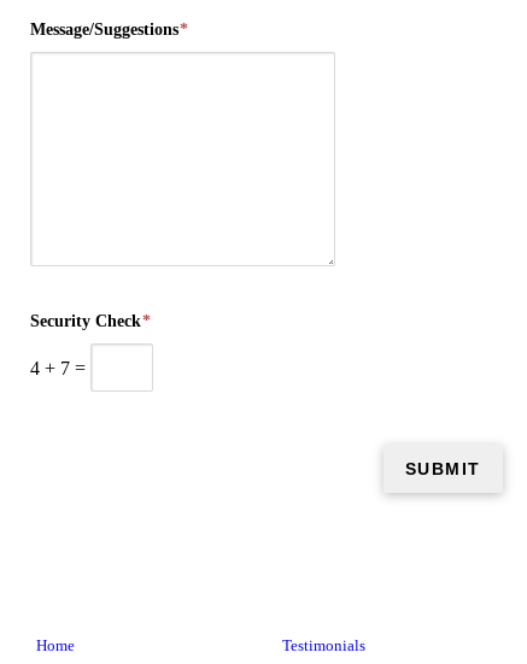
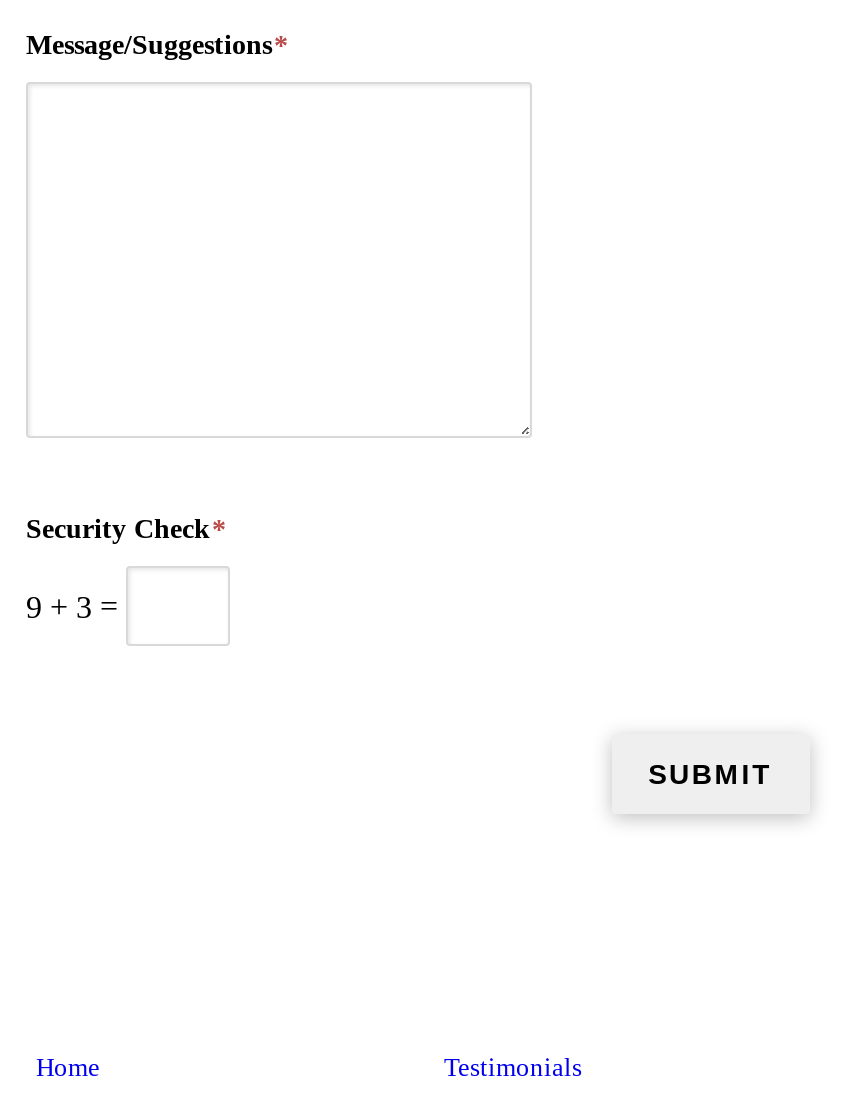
- 4 + 7 =
+ 9 + 3 =
